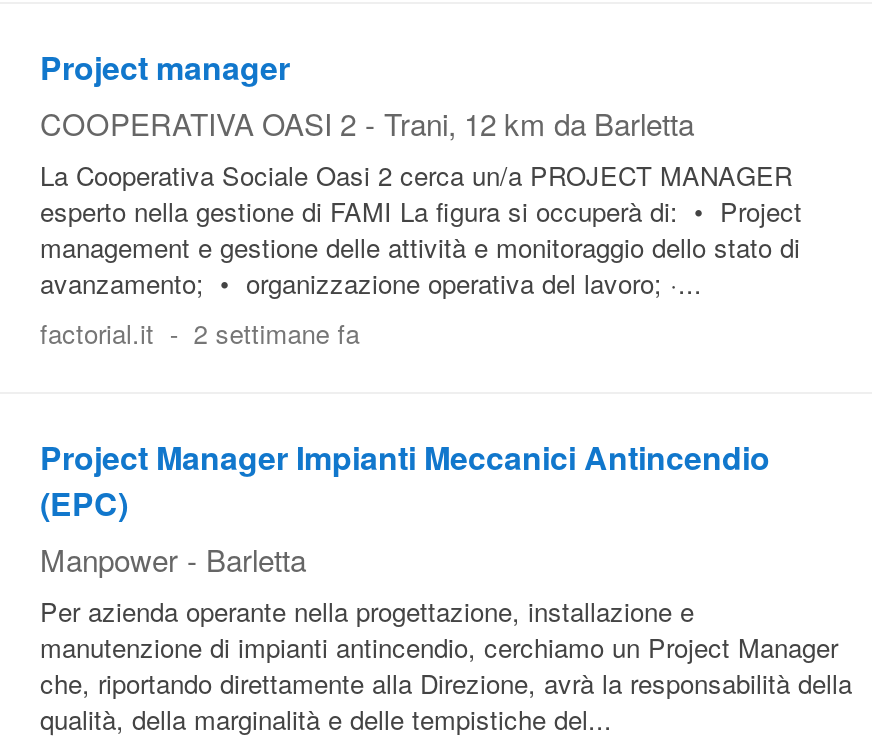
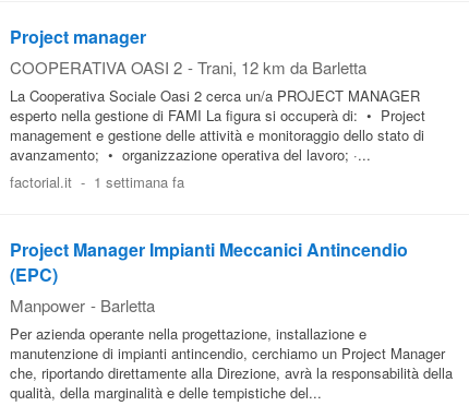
- factorial.it - 2 settimane fa
+ factorial.it - 1 settimana fa
